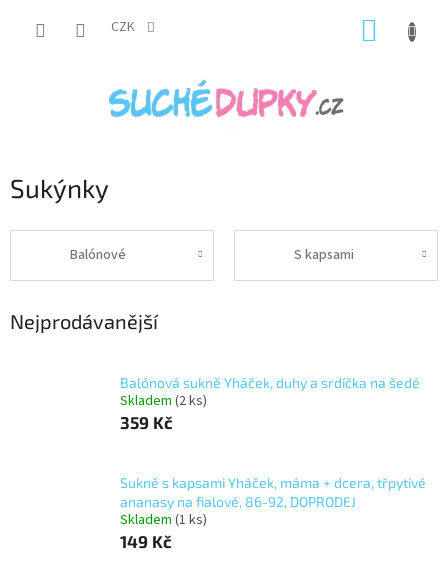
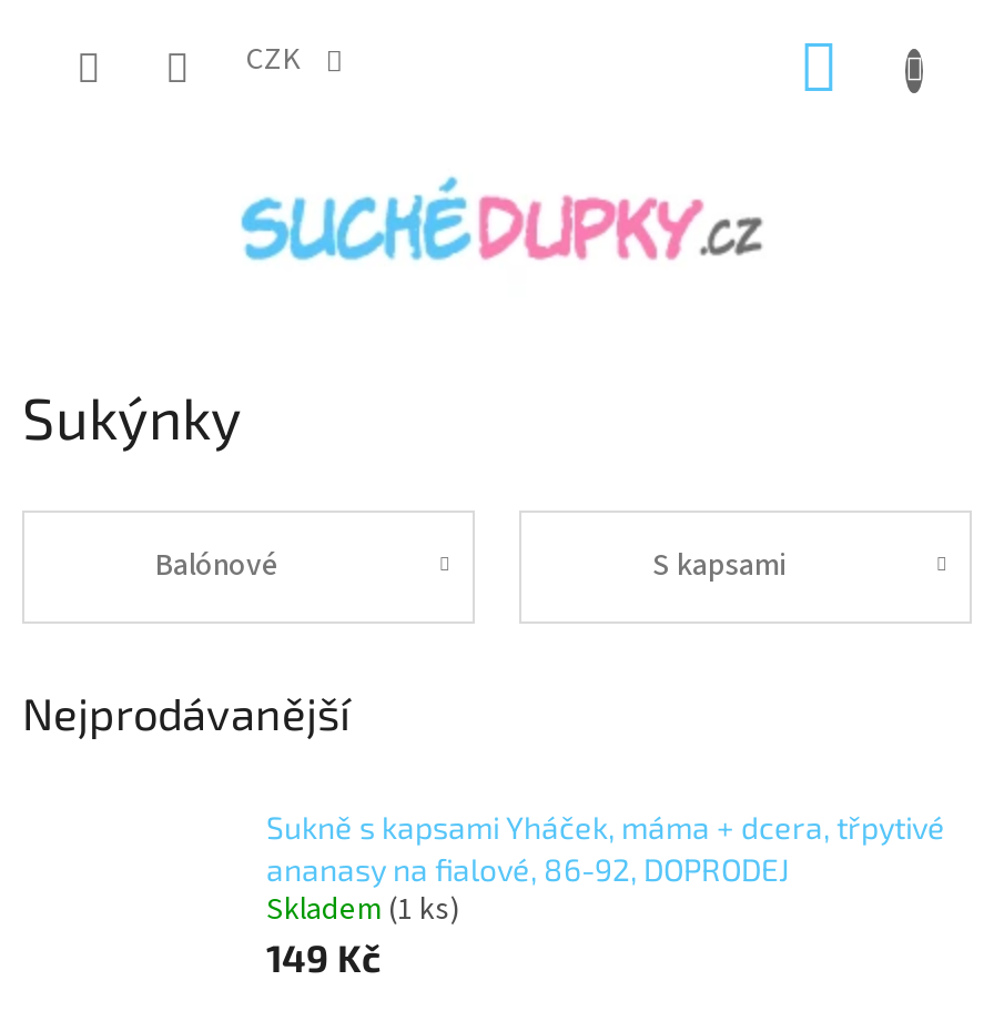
- Balónová sukně Yháček, duhy a srdíčka na šedé
- Skladem (2 ks)
- 359 Kč
